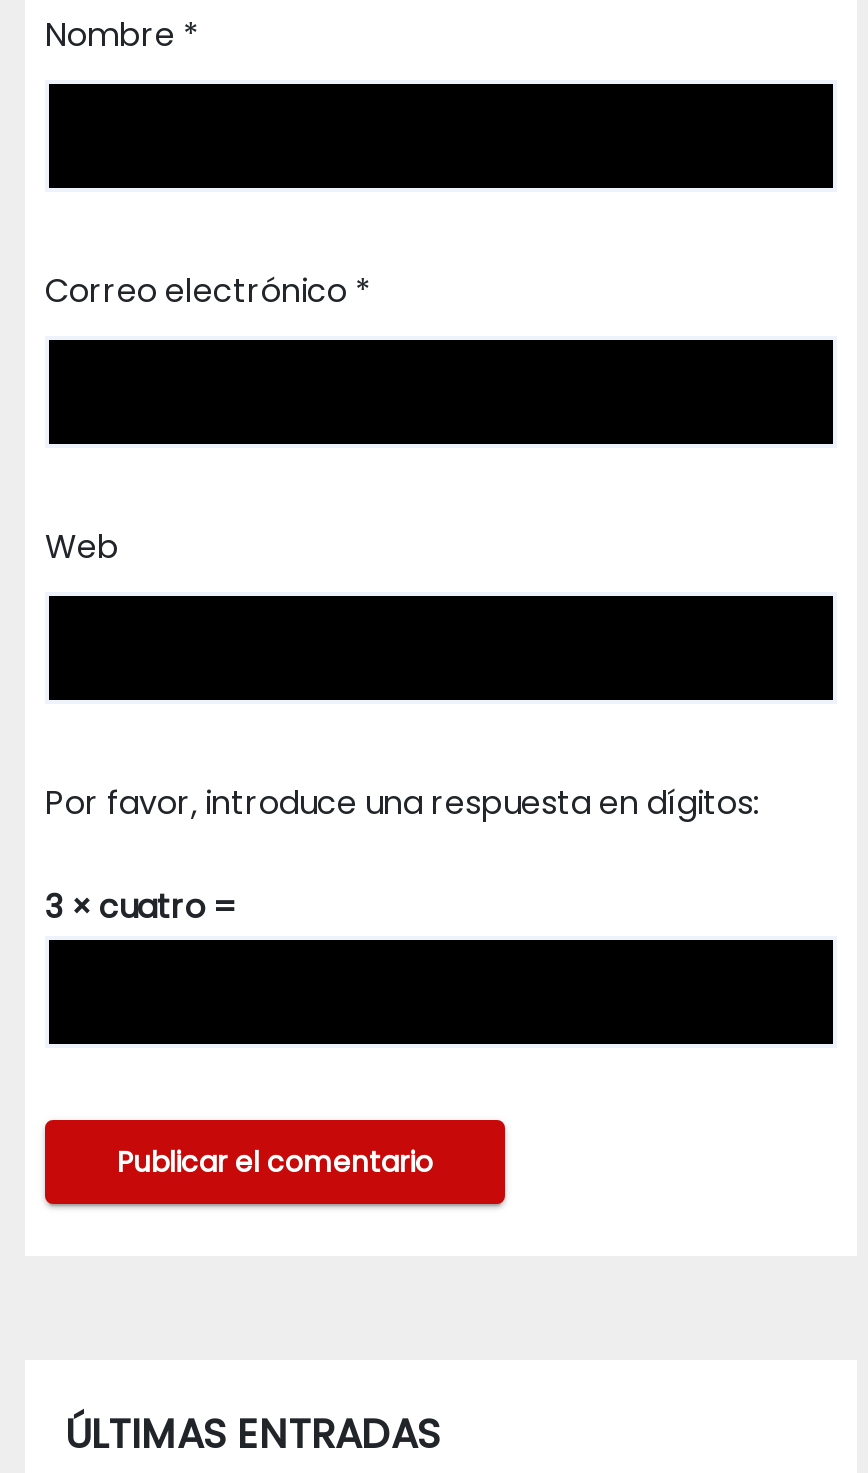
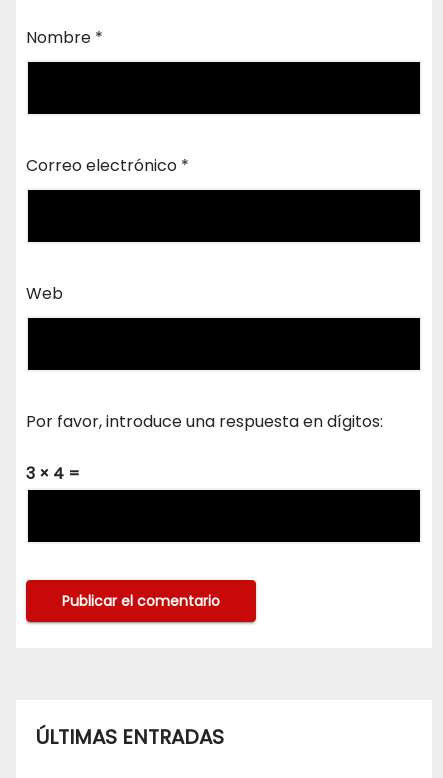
- 3 × cuatro =
+ 3 × 4 =
